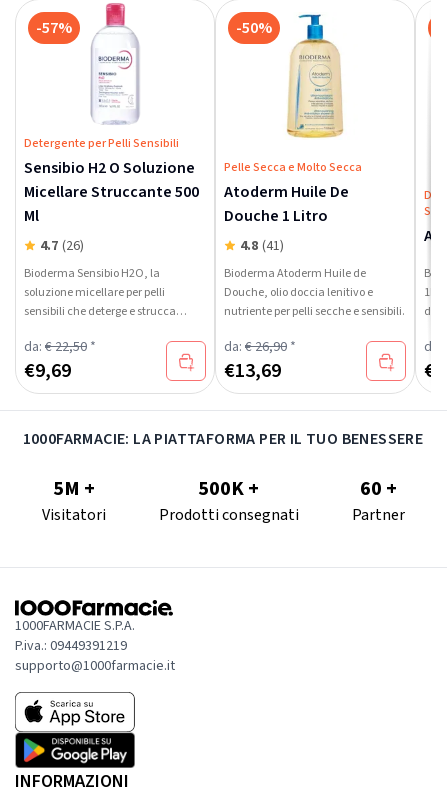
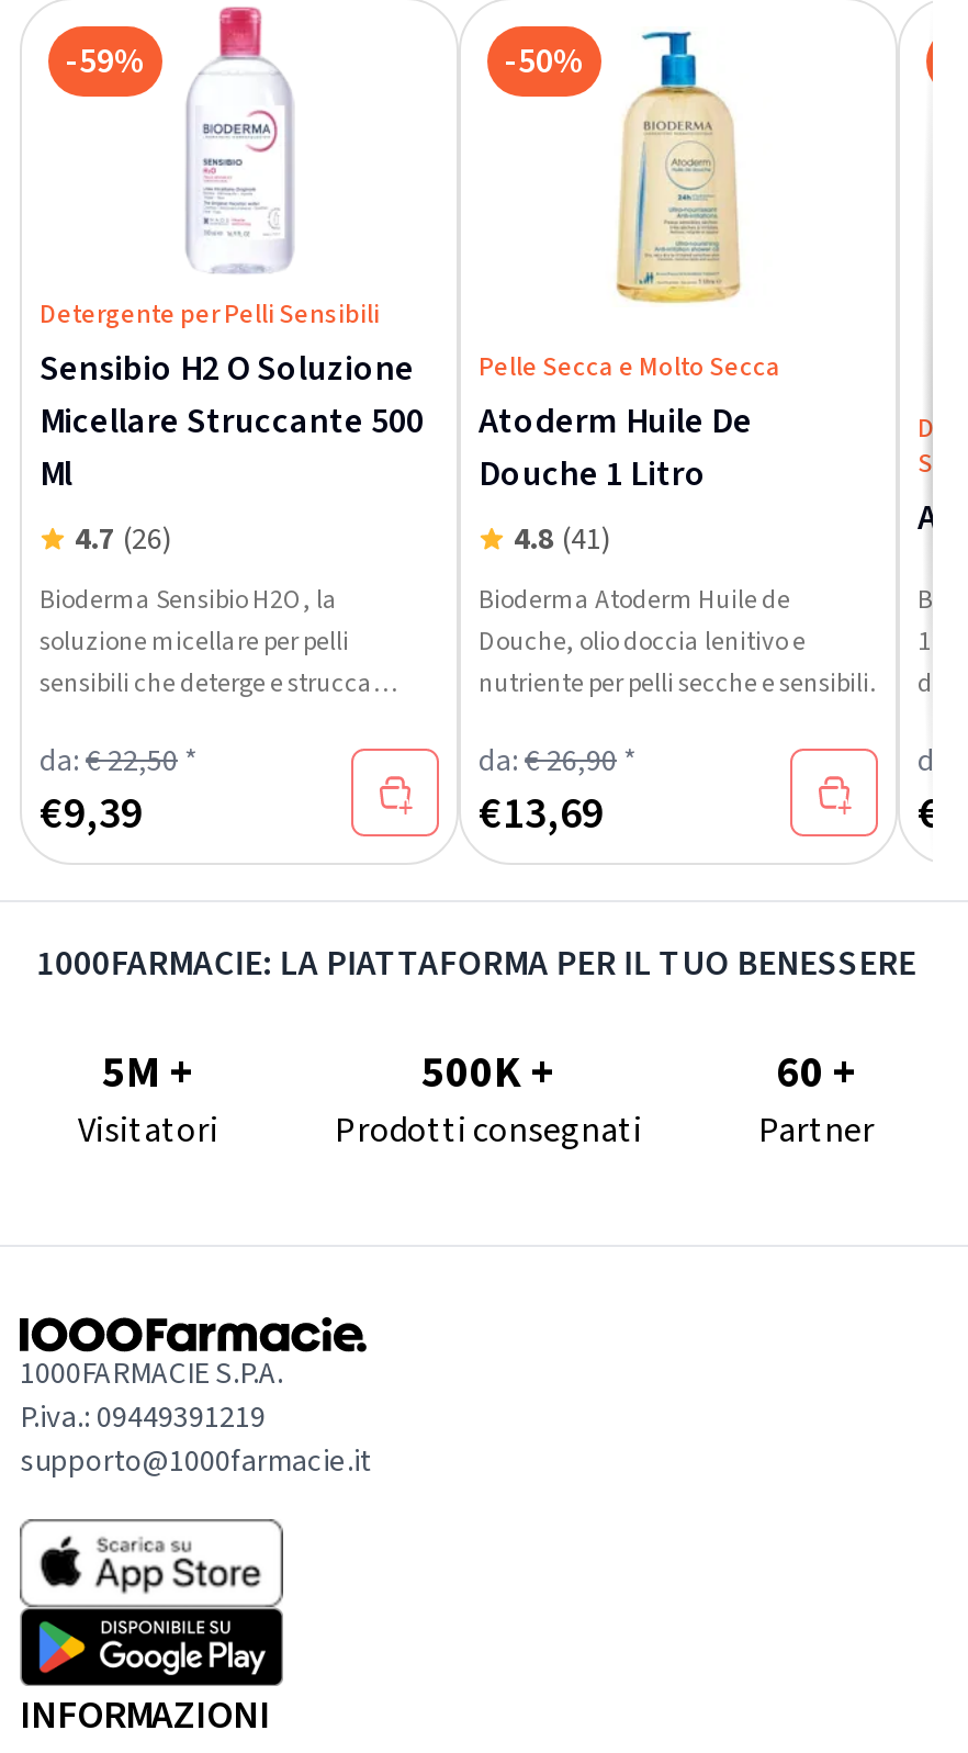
- -57%
+ -59%

- €9,69
+ €9,39
